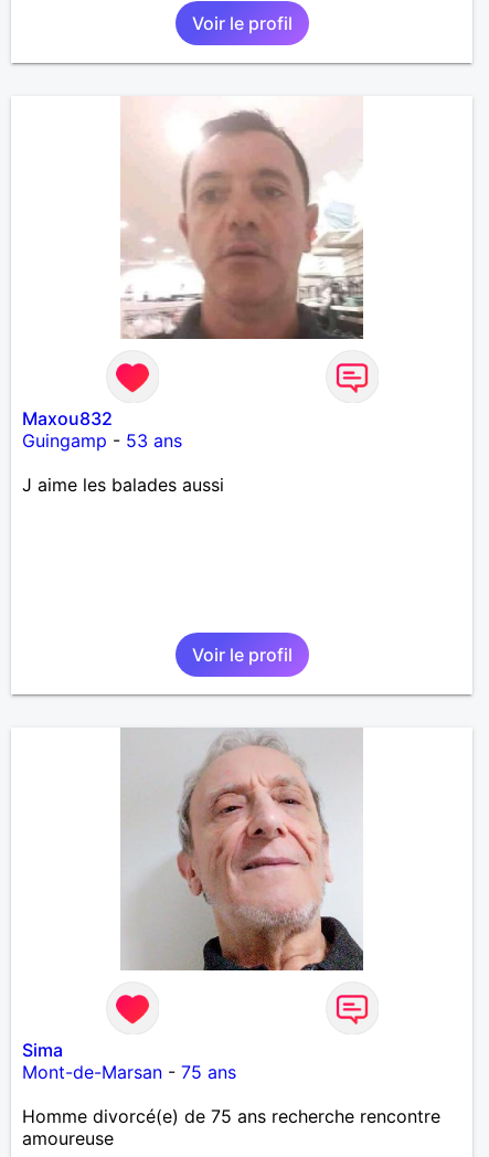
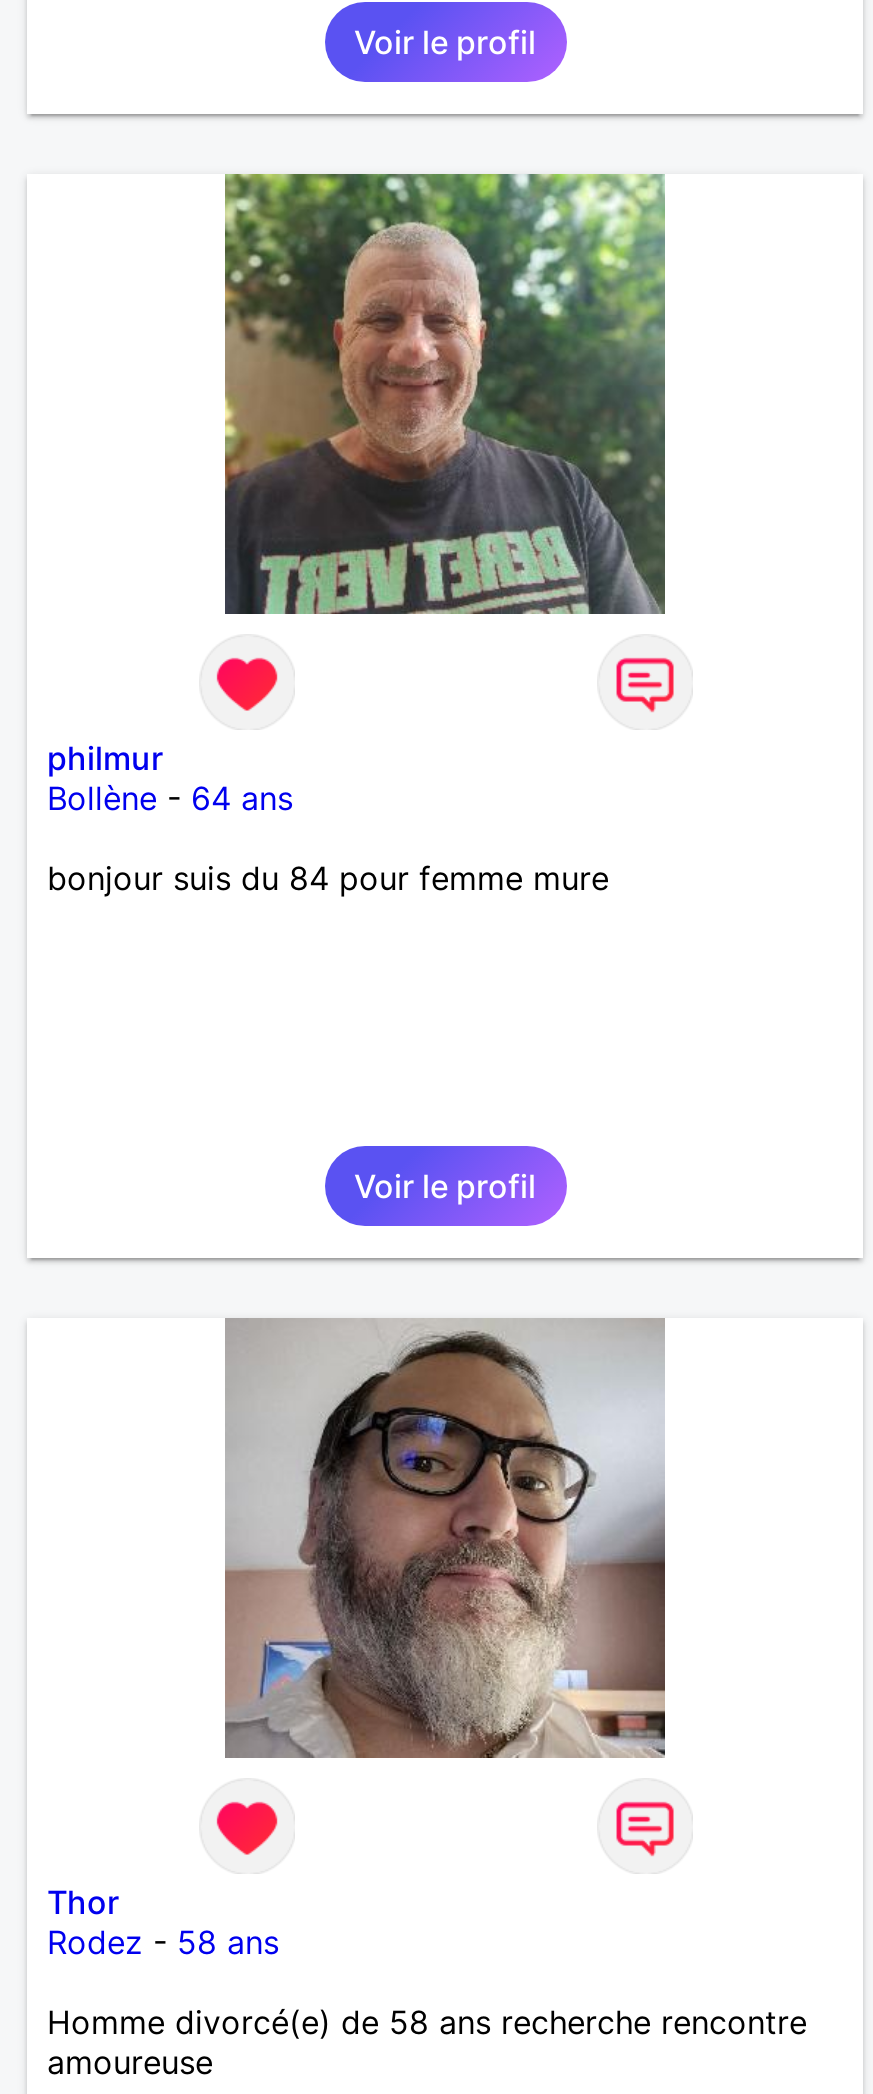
- [image]
+ [image]

- Maxou832
- Guingamp - 53 ans
+ philmur
+ Bollène - 64 ans

- J aime les balades aussi
+ bonjour suis du 84 pour femme mure

- [image]
+ [image]

- Sima
- Mont-de-Marsan - 75 ans
+ Thor
+ Rodez - 58 ans

- Homme divorcé(e) de 75 ans recherche rencontre
+ Homme divorcé(e) de 58 ans recherche rencontre
